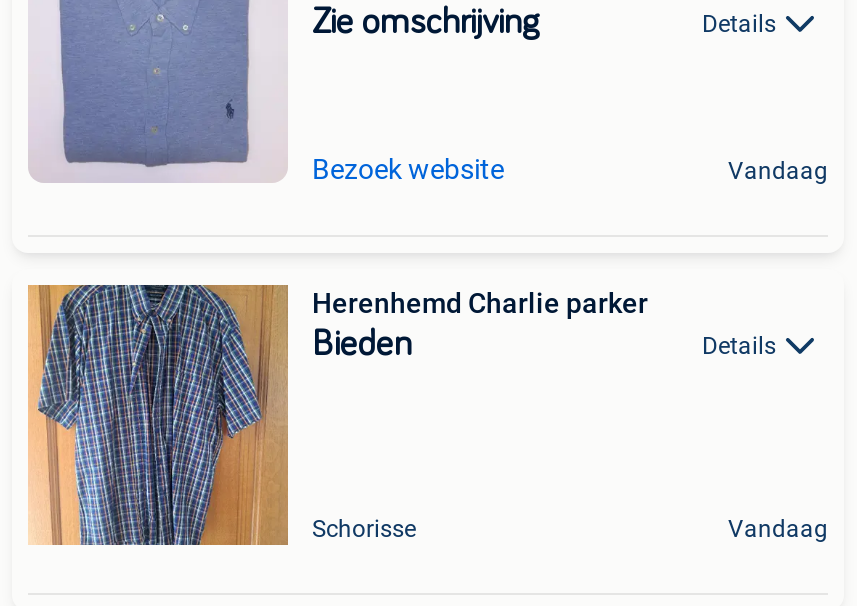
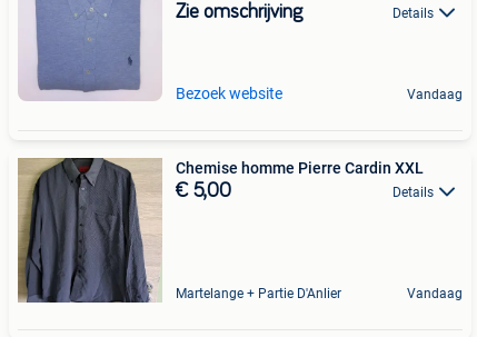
- [image]
- Herenhemd Charlie parker
- Bieden
+ [image]
+ Chemise homme Pierre Cardin XXL
+ € 5,00

- Schorisse
+ Martelange + Partie D'Anlier
